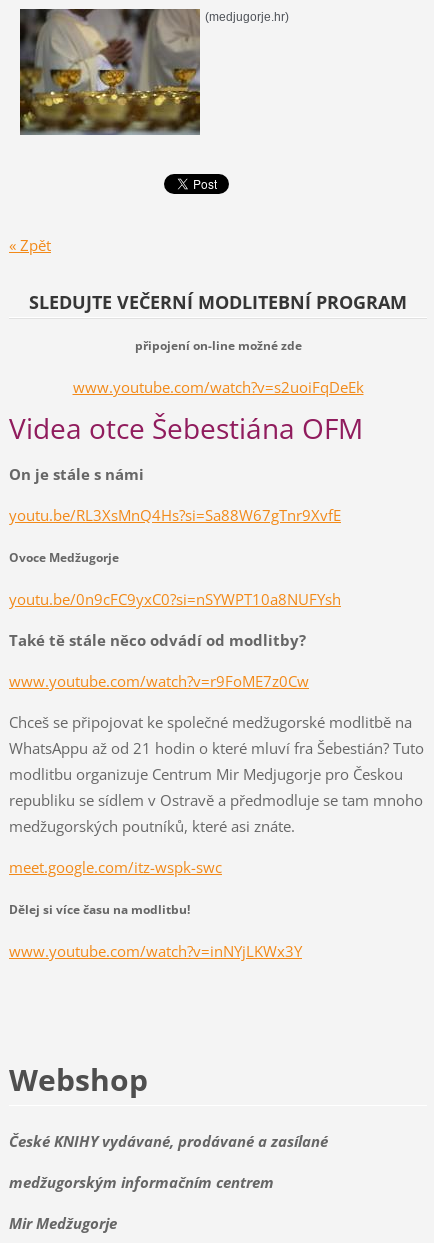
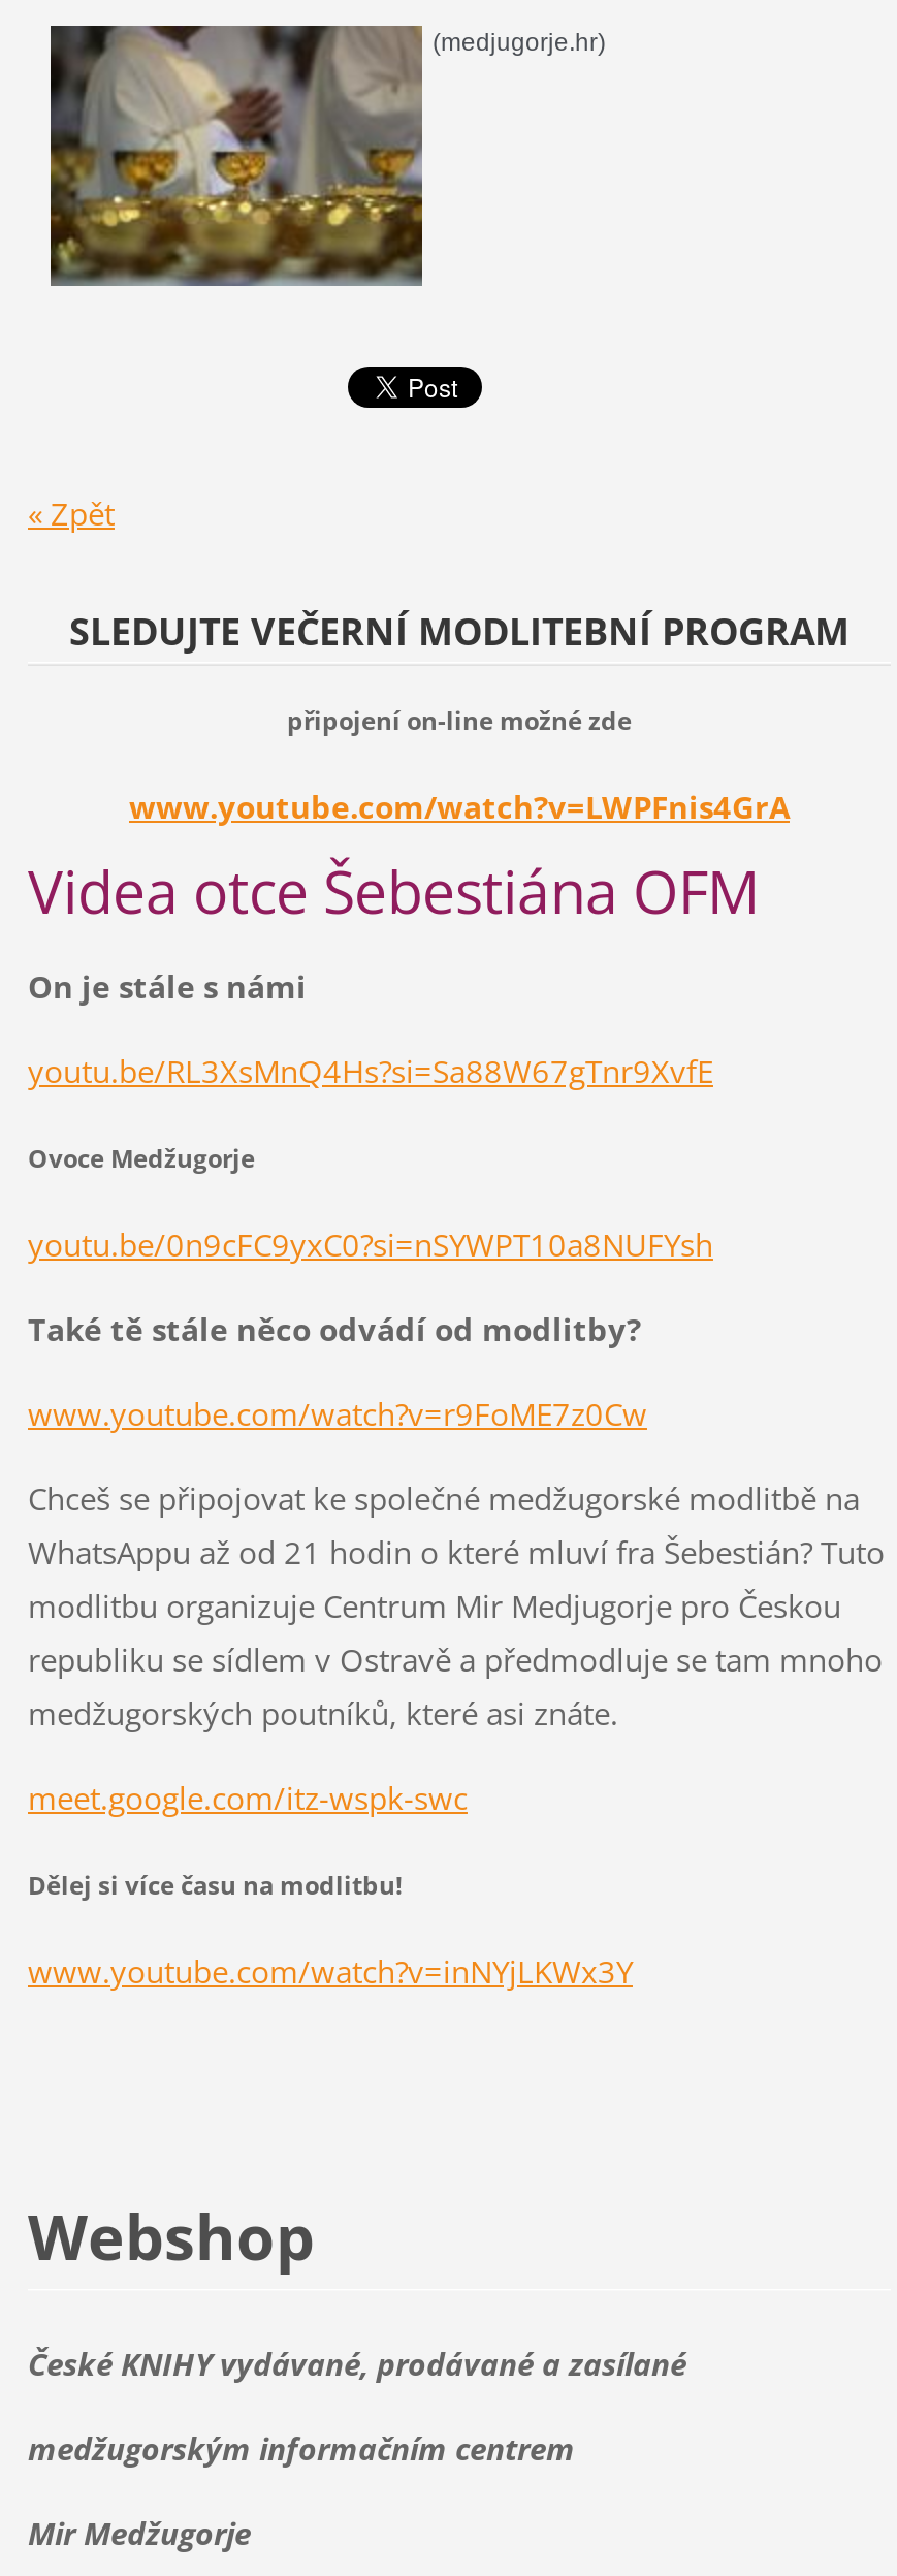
- www.youtube.com/watch?v=s2uoiFqDeEk
+ www.youtube.com/watch?v=LWPFnis4GrA
